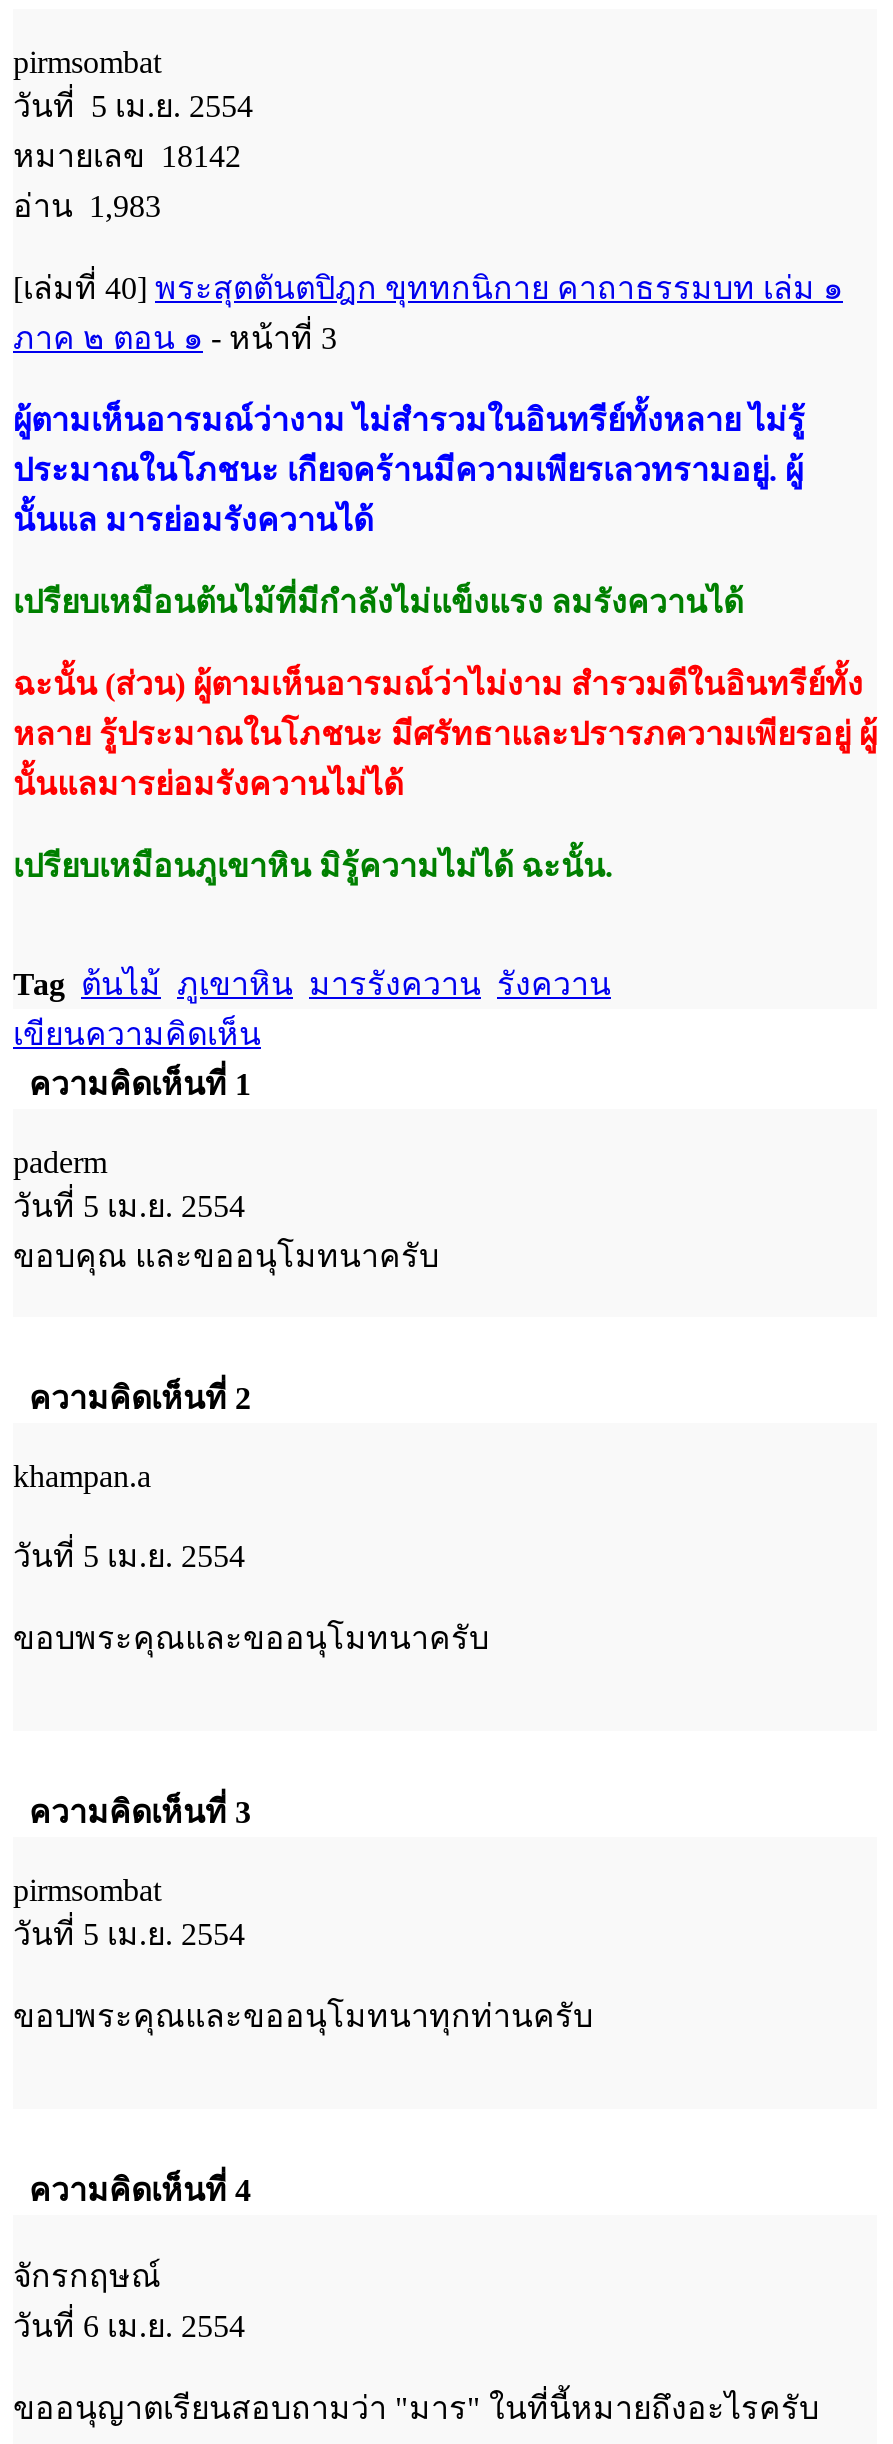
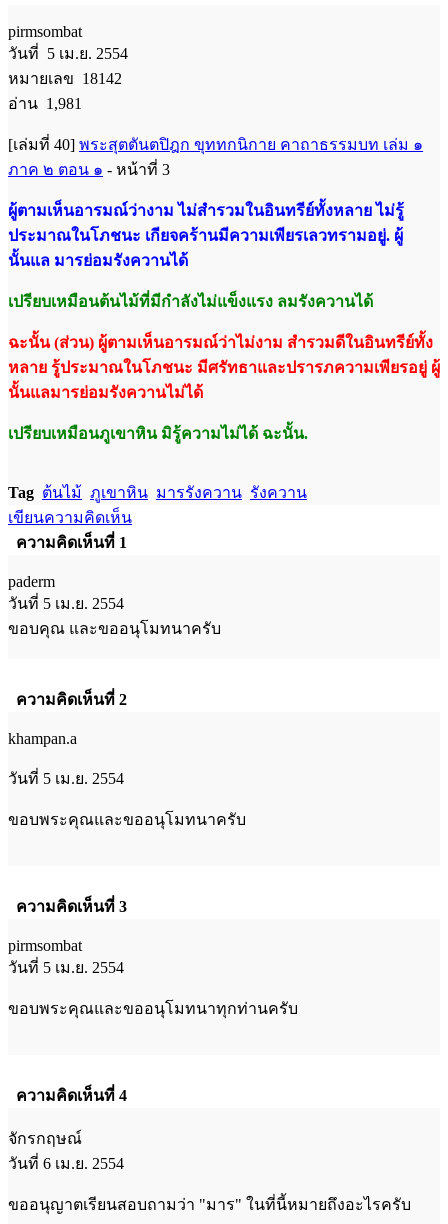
- อ่าน 1,983
+ อ่าน 1,981
